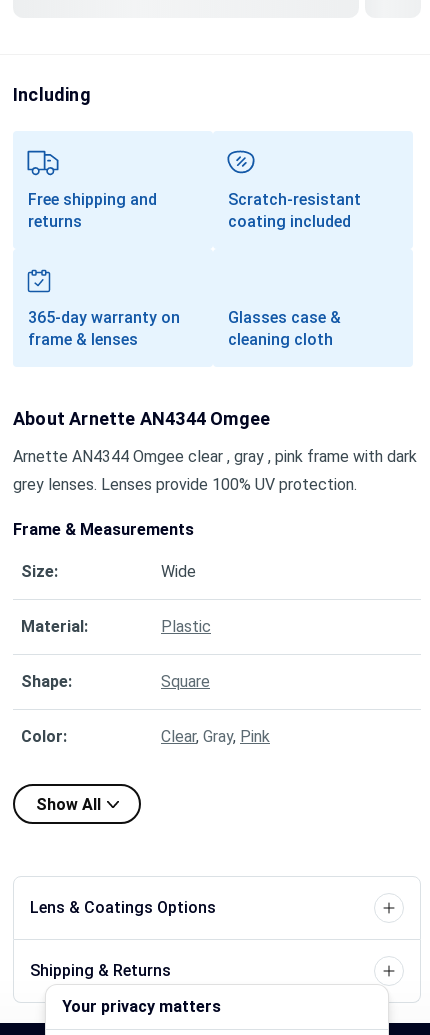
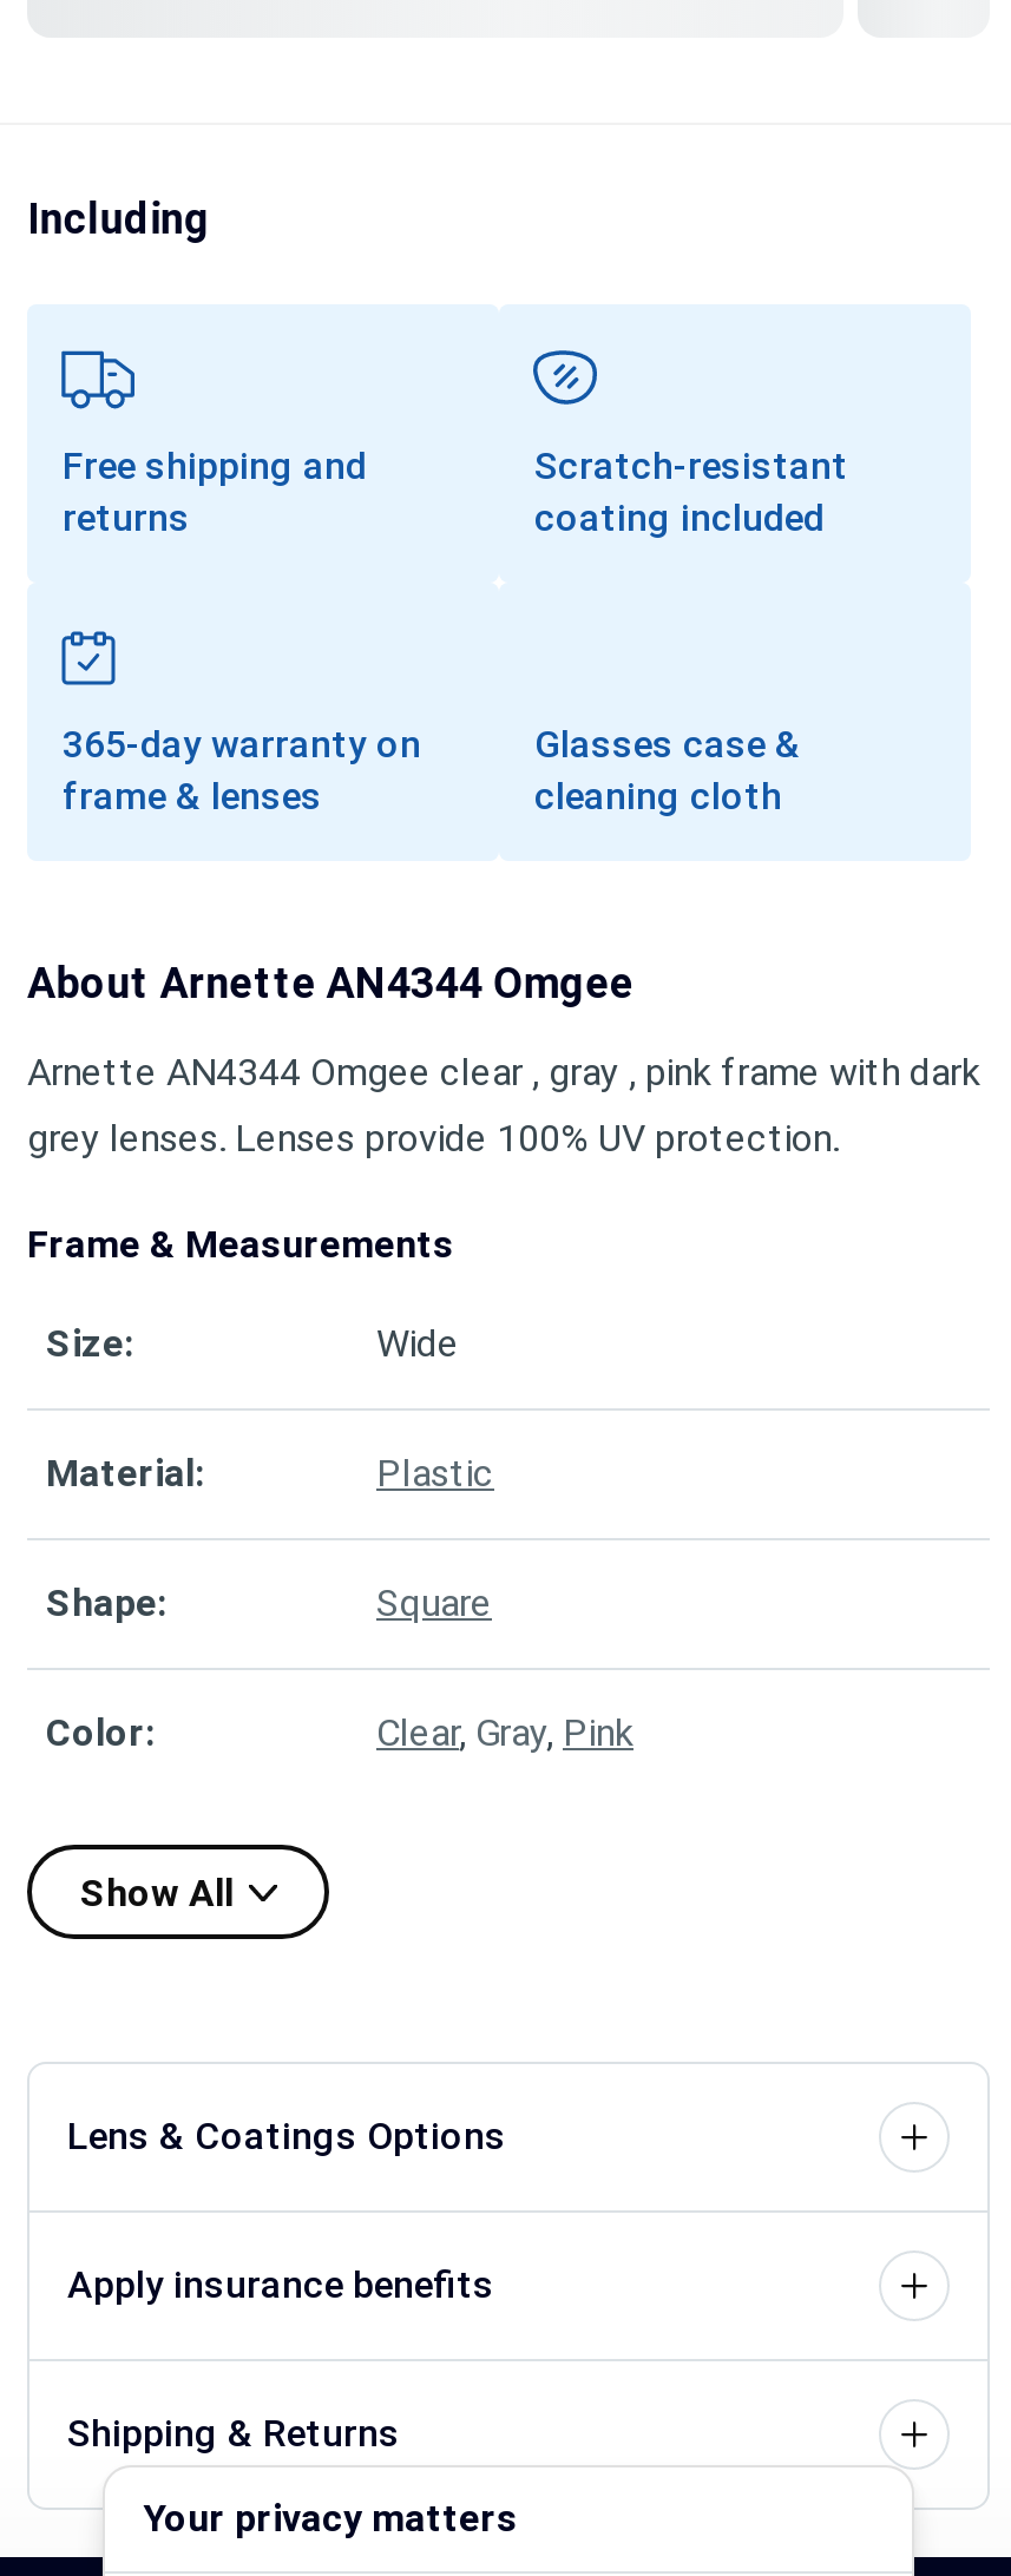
+ Apply insurance benefits
